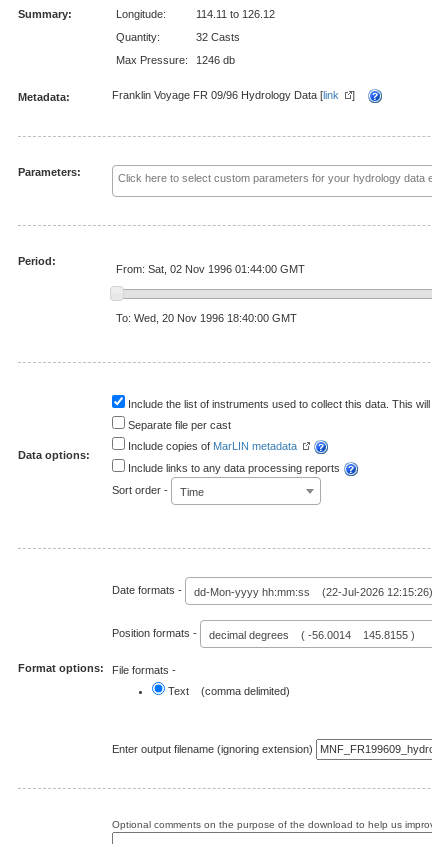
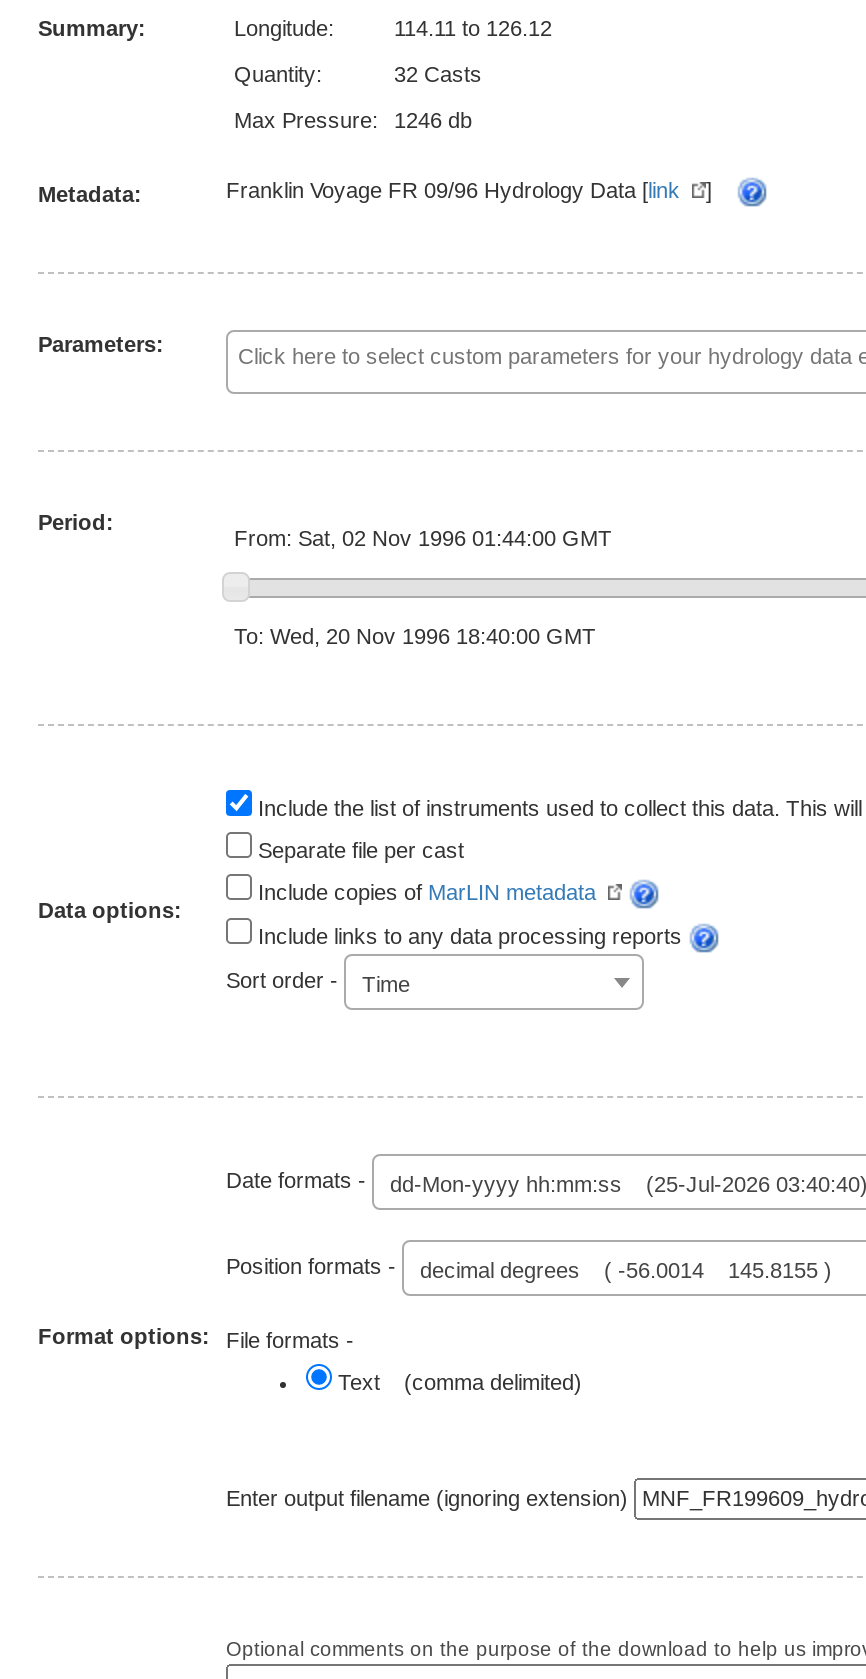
- dd-Mon-yyyy hh:mm:ss (22-Jul-2026 12:15:26)
+ dd-Mon-yyyy hh:mm:ss (25-Jul-2026 03:40:40)
